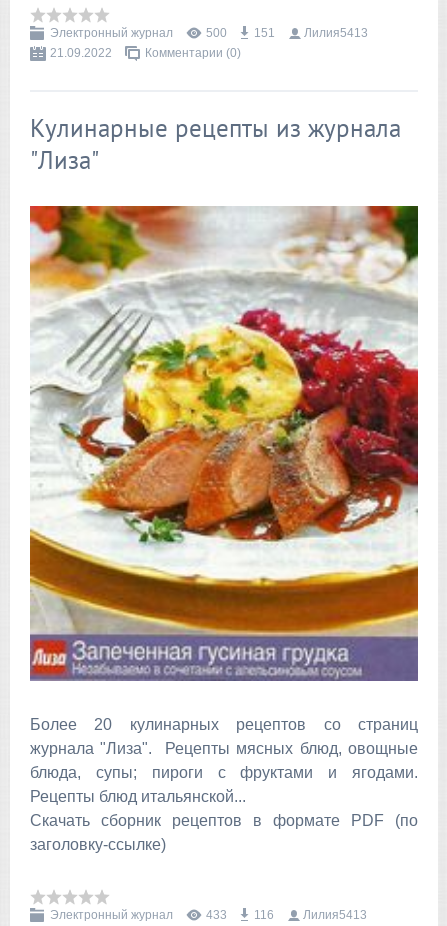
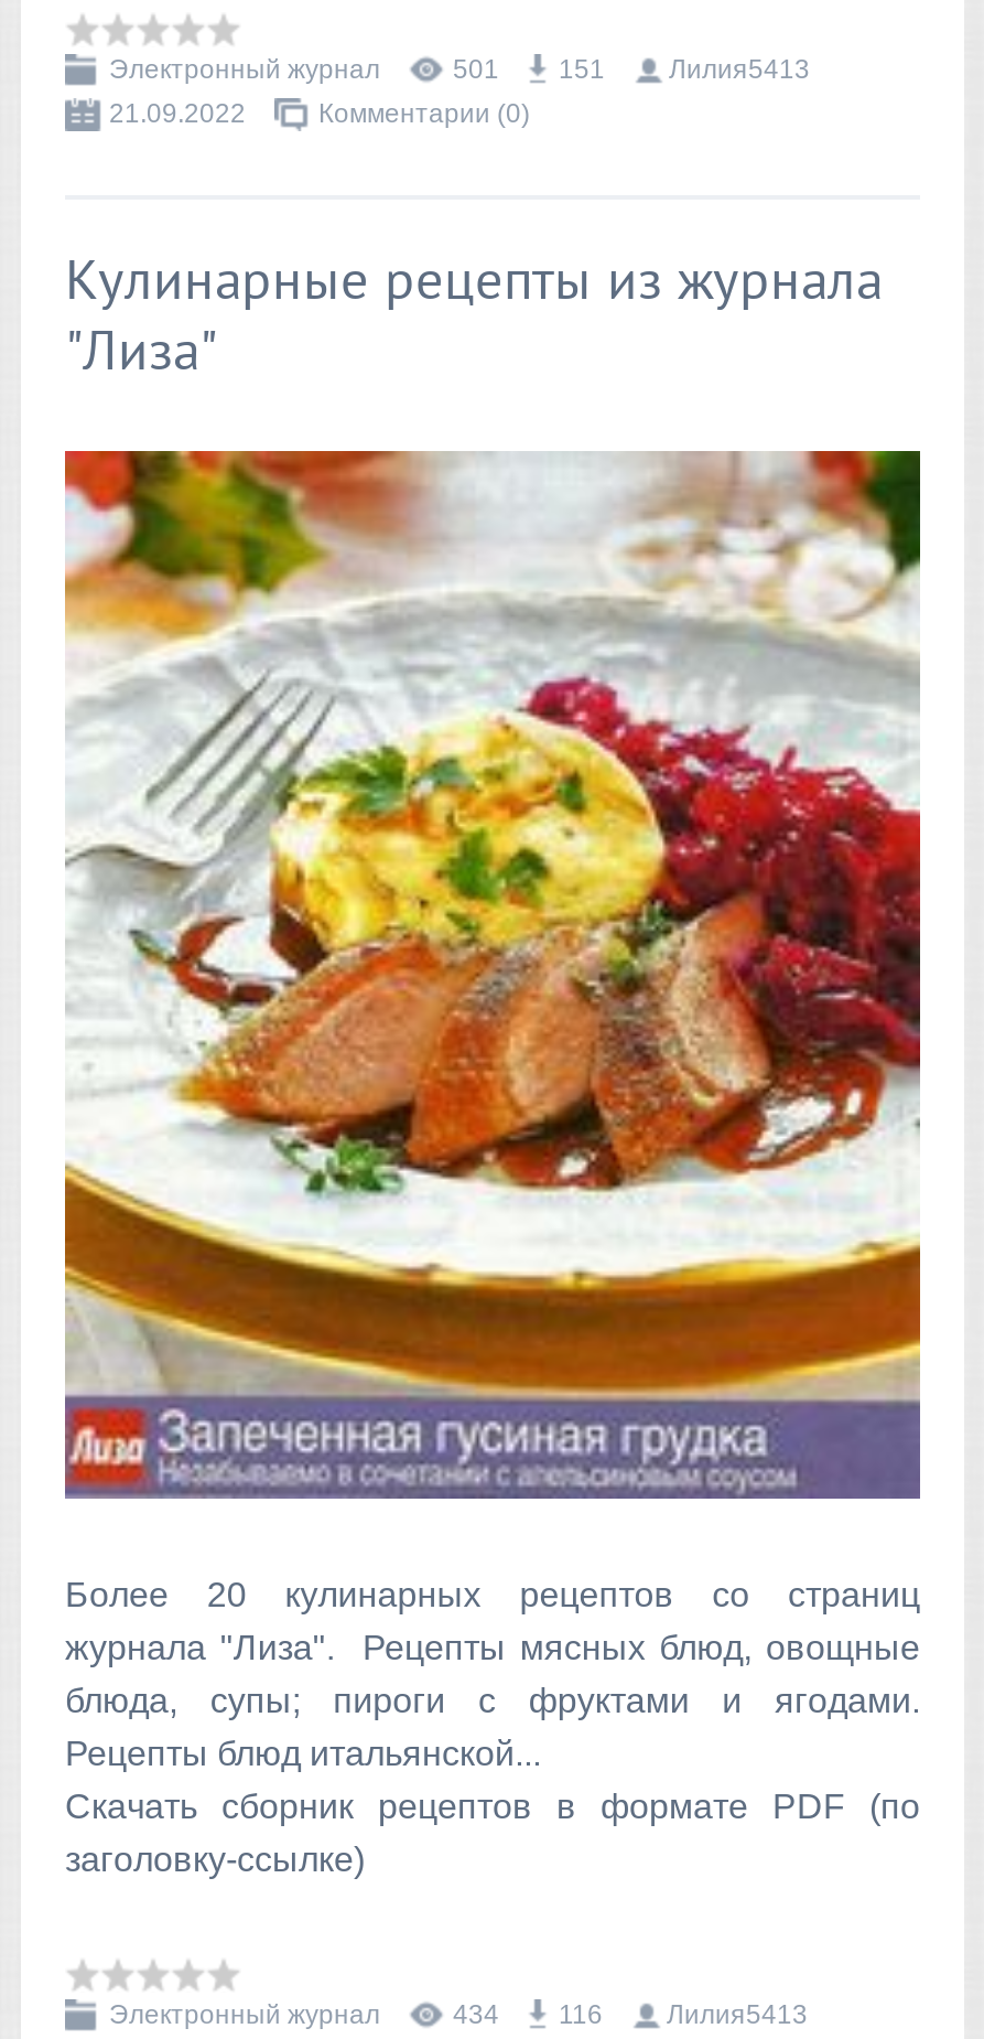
- 500 151
+ 501 151

- 433 116
+ 434 116
